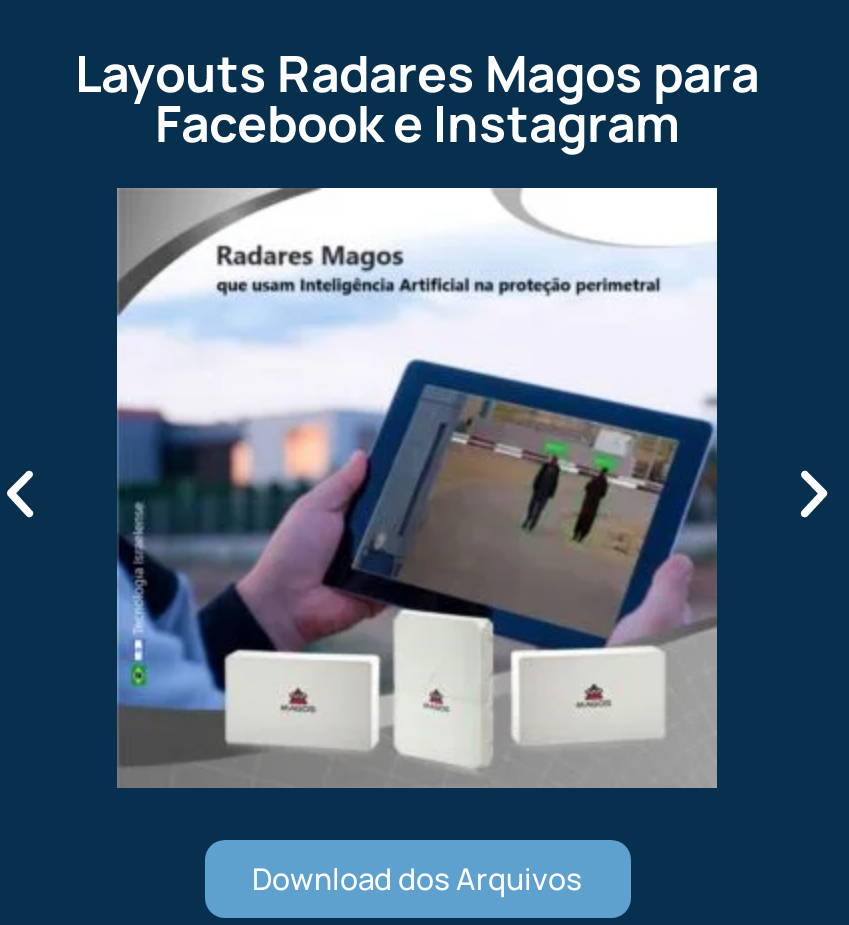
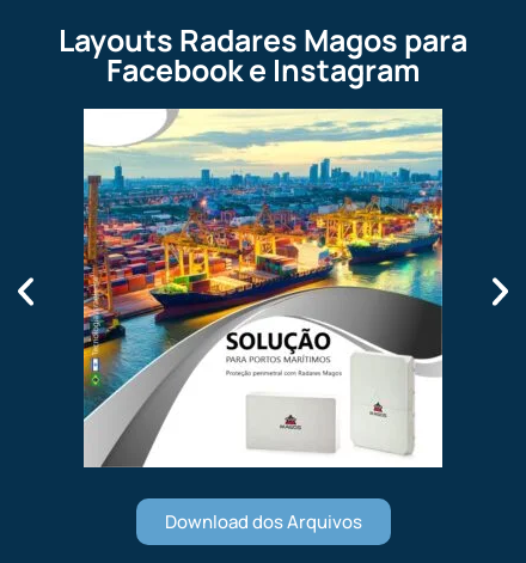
- [image]
+ [image]
